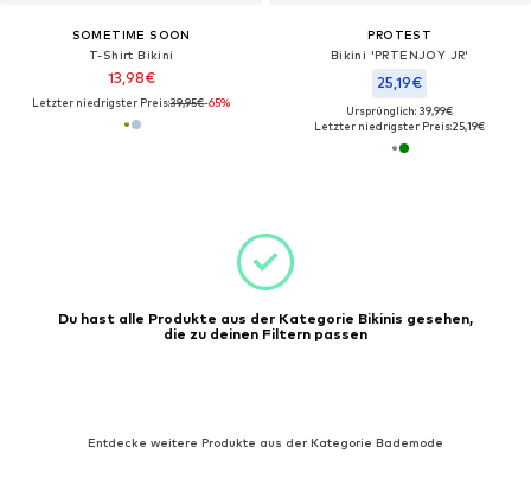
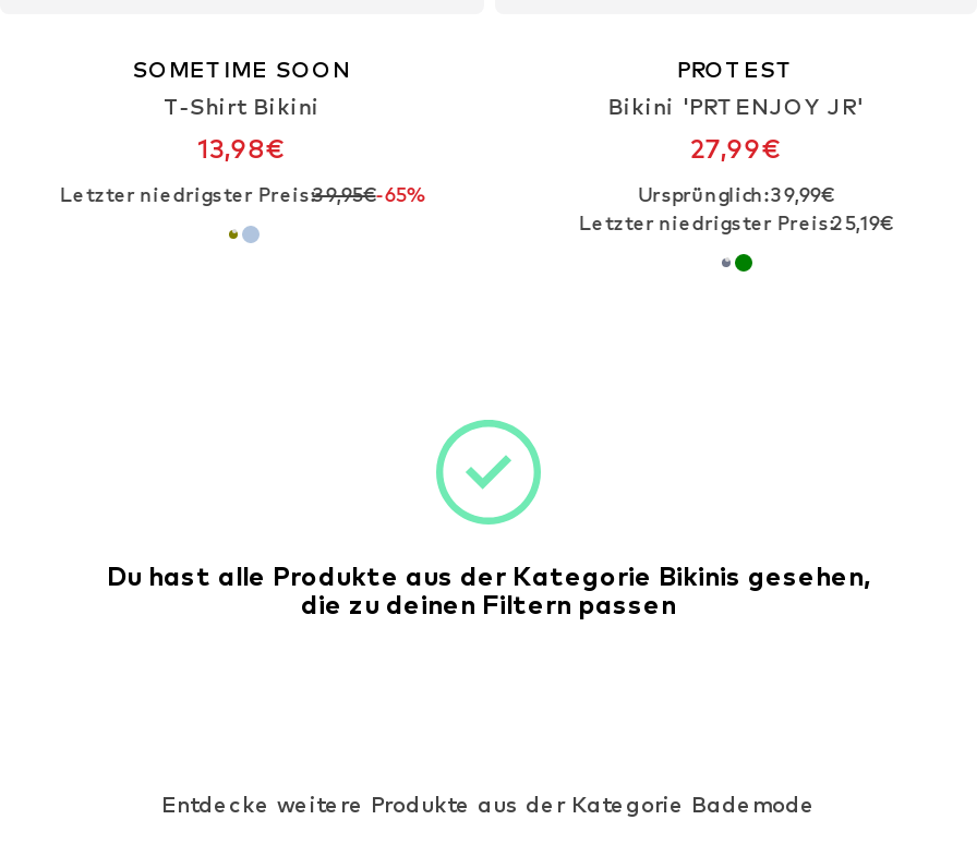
- 25,19€
+ 27,99€
